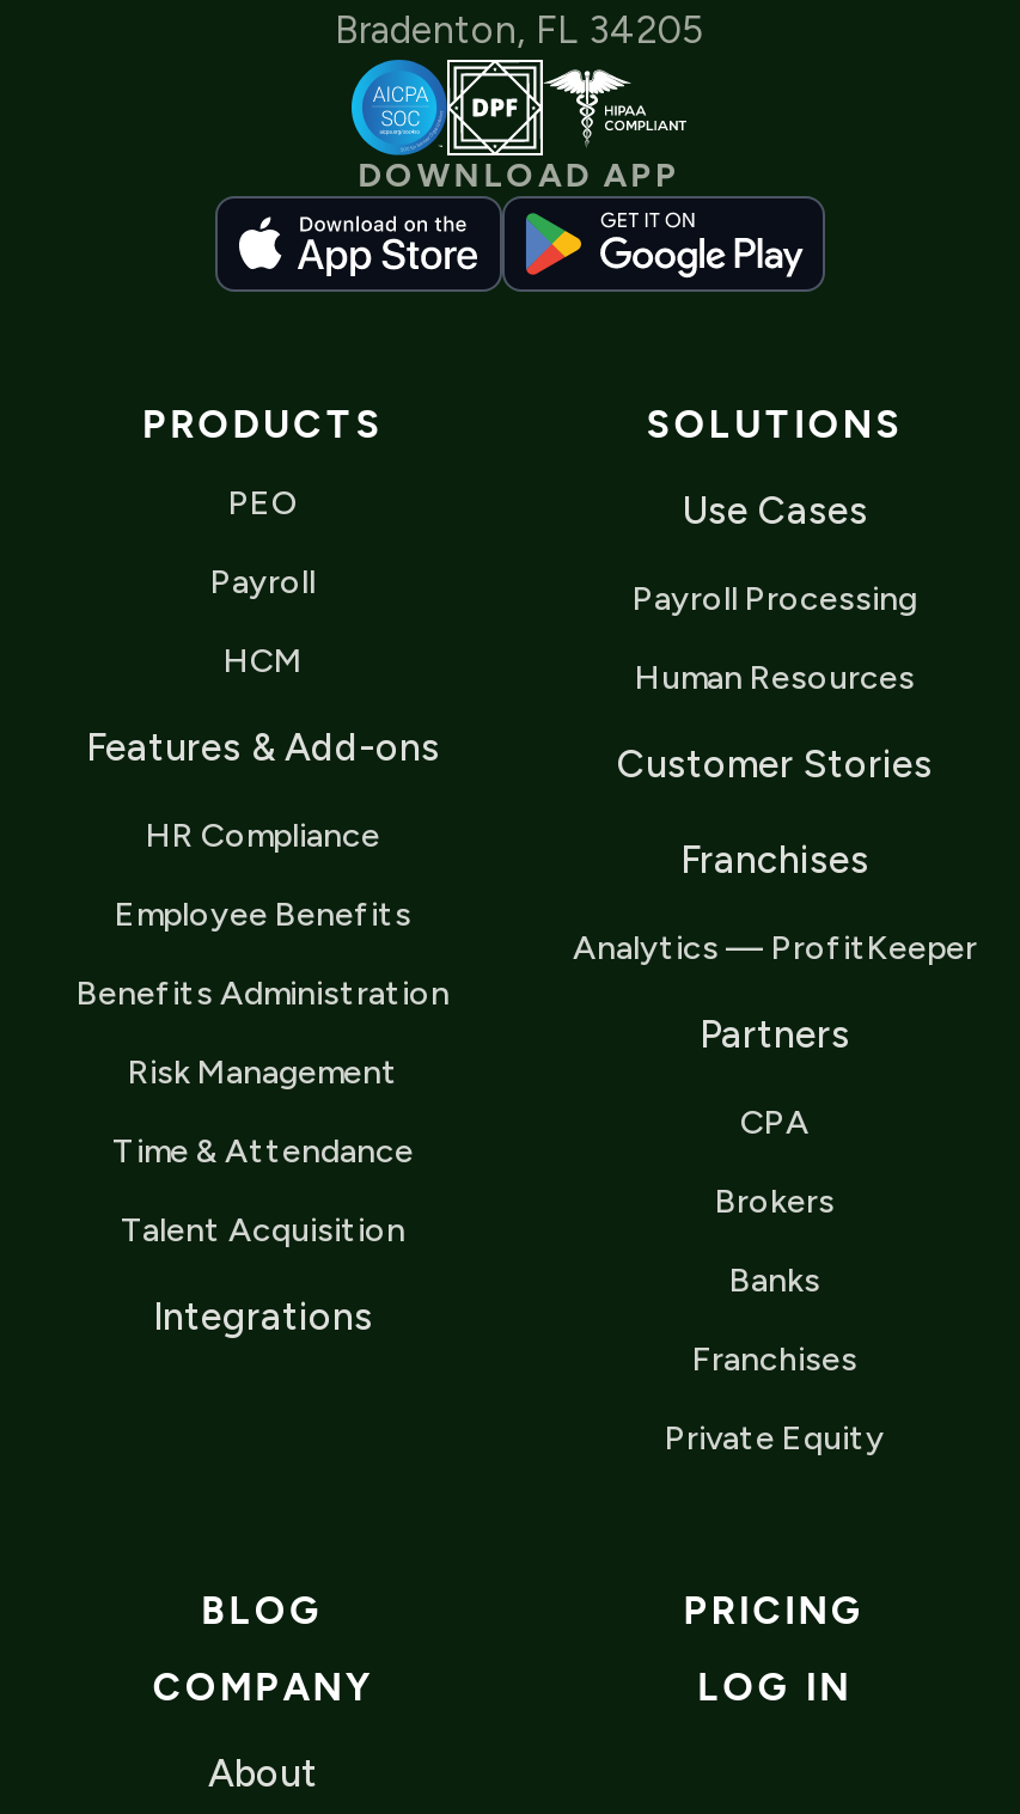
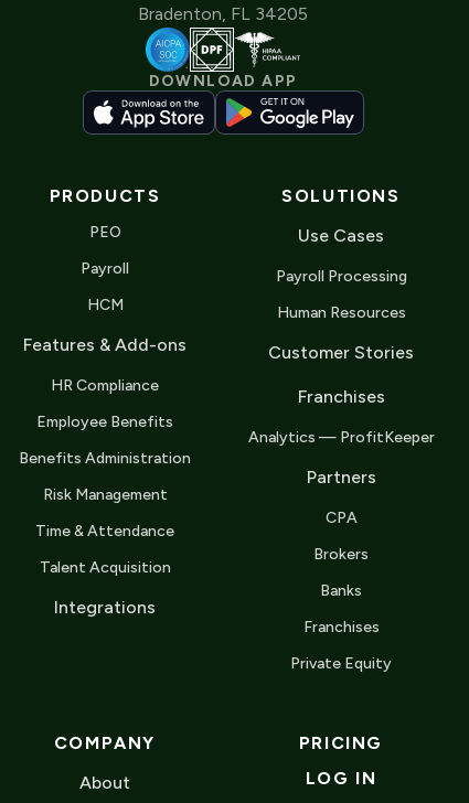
- BLOG
